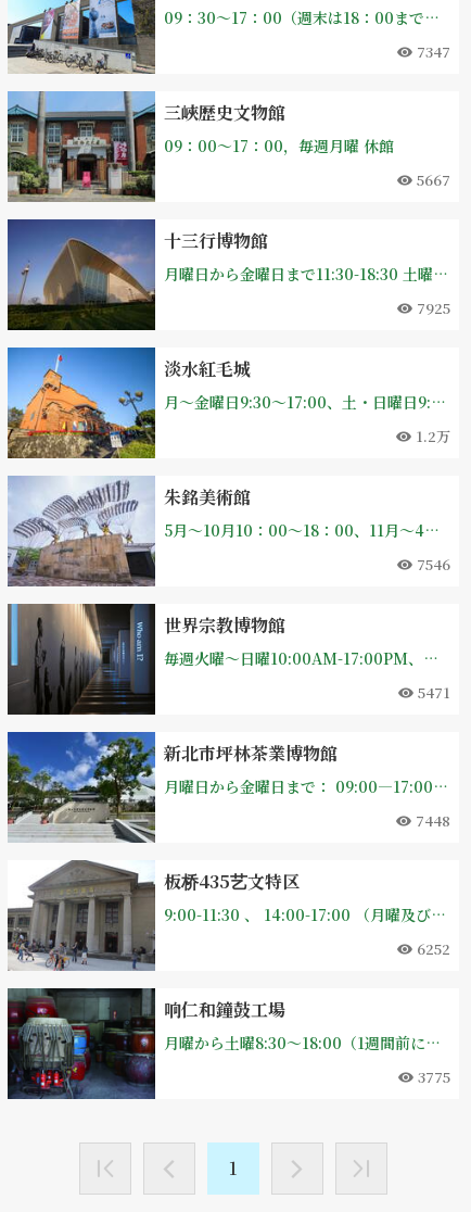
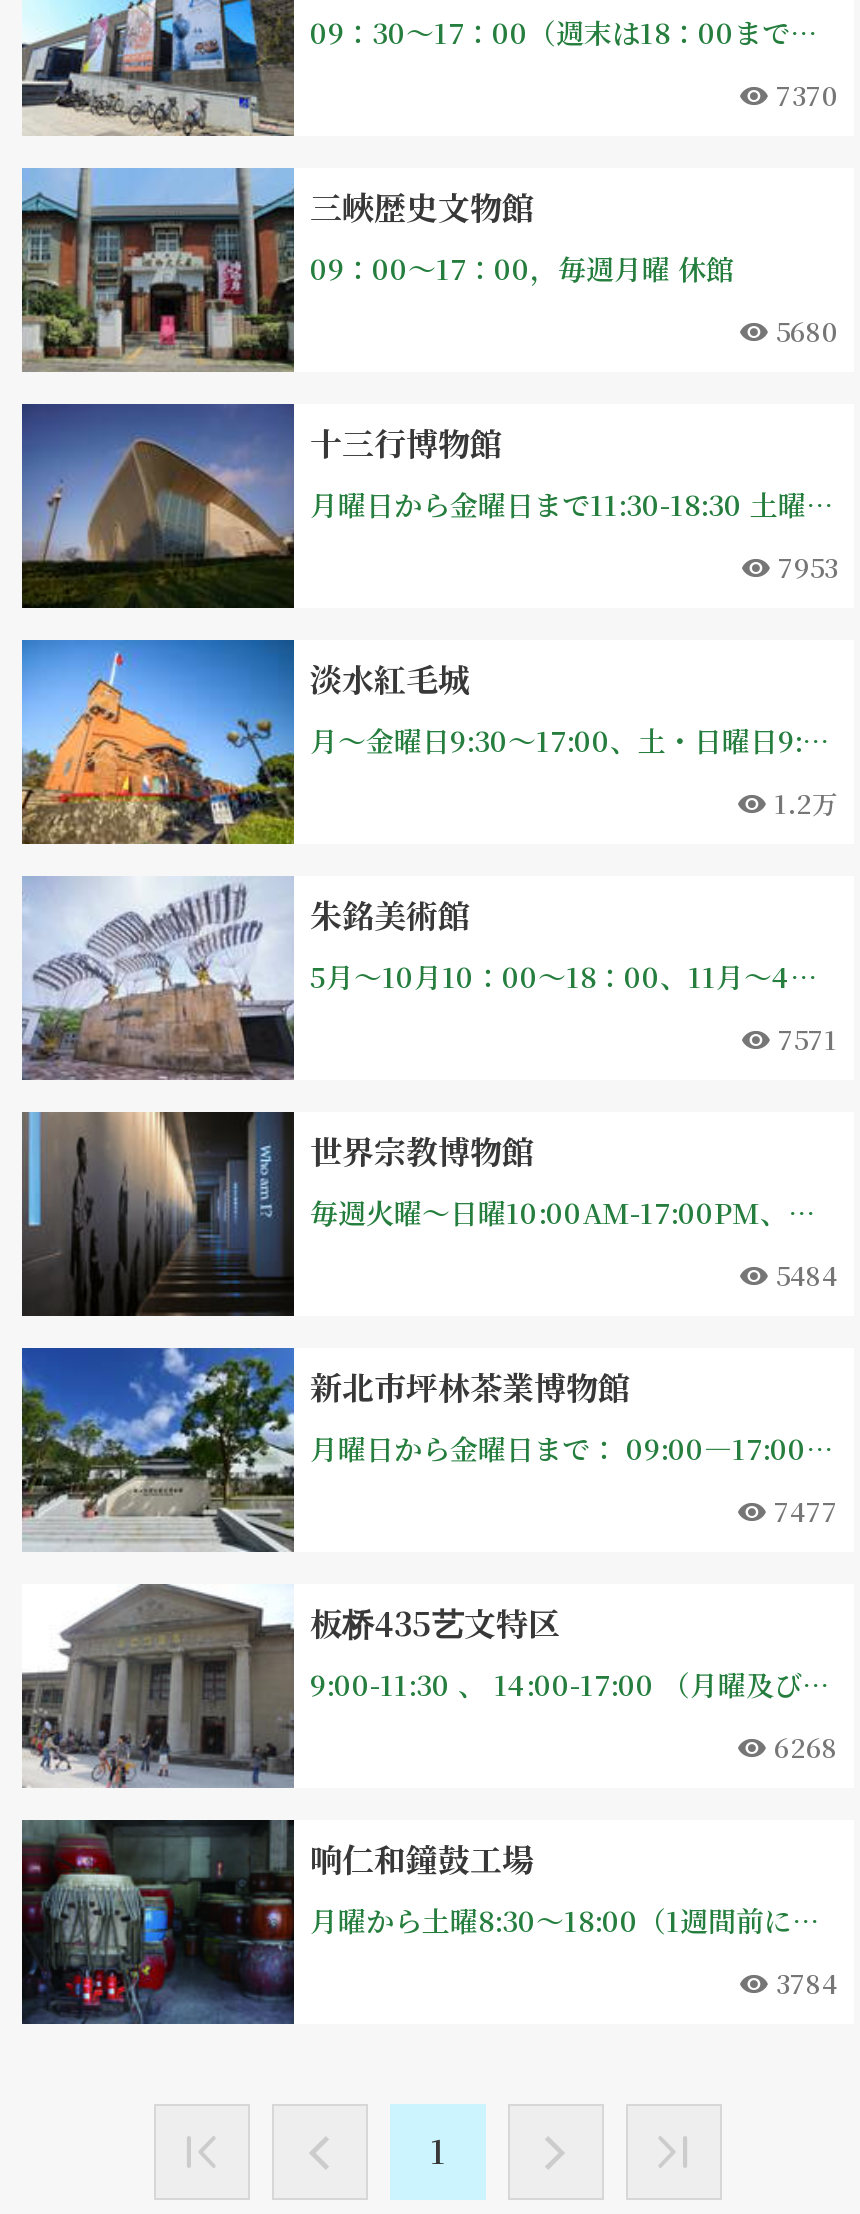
- 7347
+ 7370

- 5667
+ 5680

- 7925
+ 7953

- 7546
+ 7571

- 5471
+ 5484

- 7448
+ 7477

- 6252
+ 6268

- 3775
+ 3784
